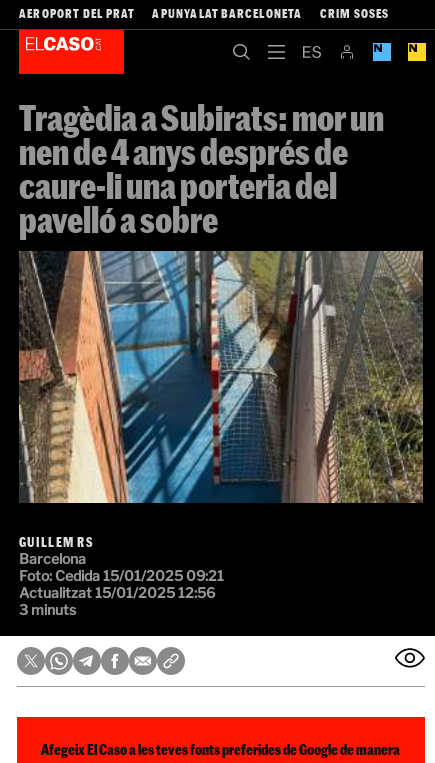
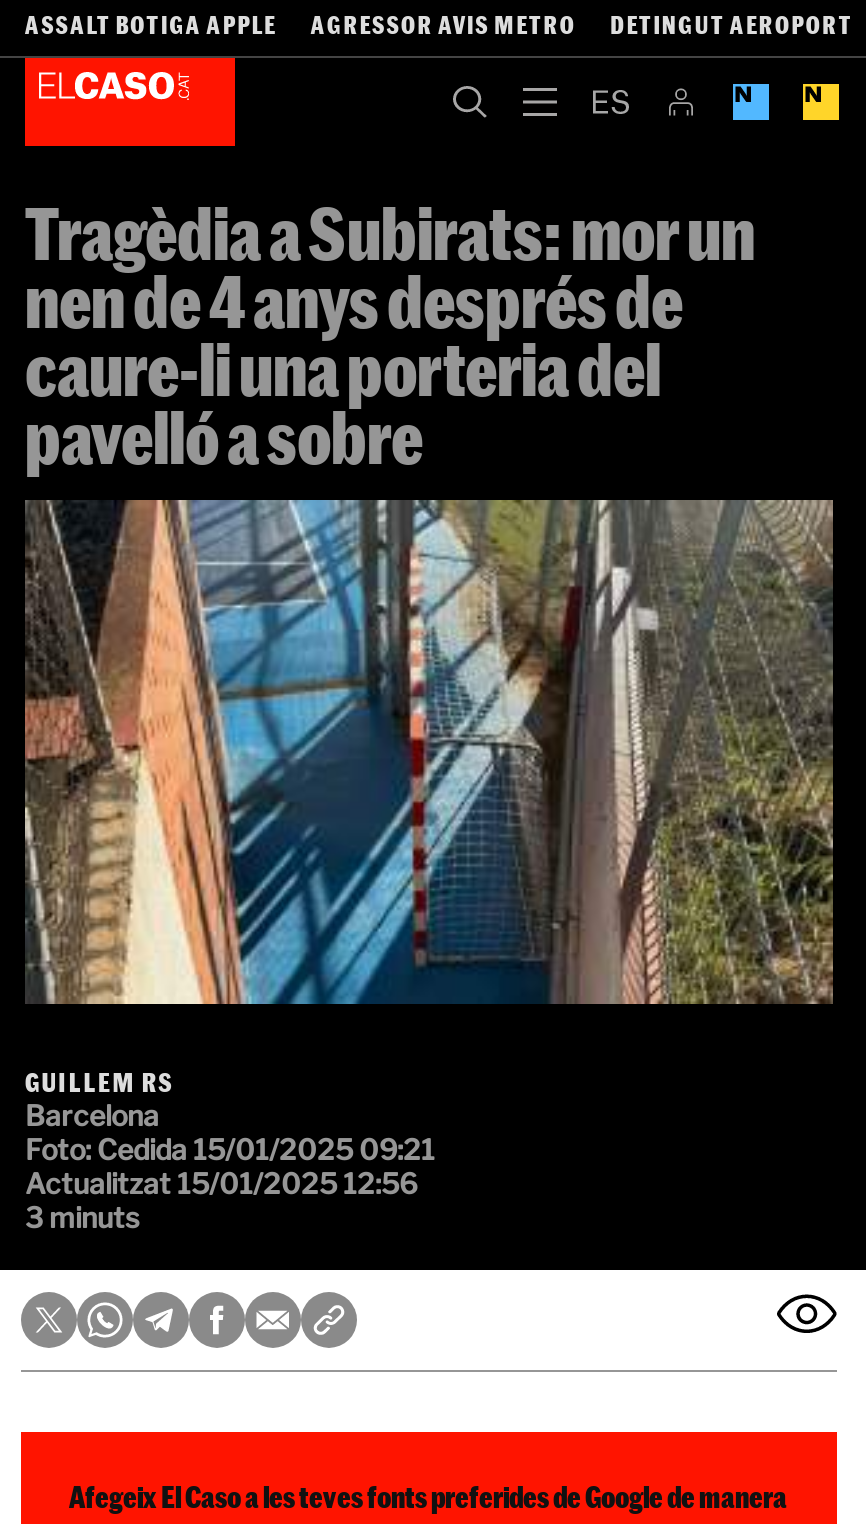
- AEROPORT DEL PRAT
- APUNYALAT BARCELONETA
- CRIM SOSES
+ ASSALT BOTIGA APPLE
+ AGRESSOR AVIS METRO
+ DETINGUT AEROPORT
